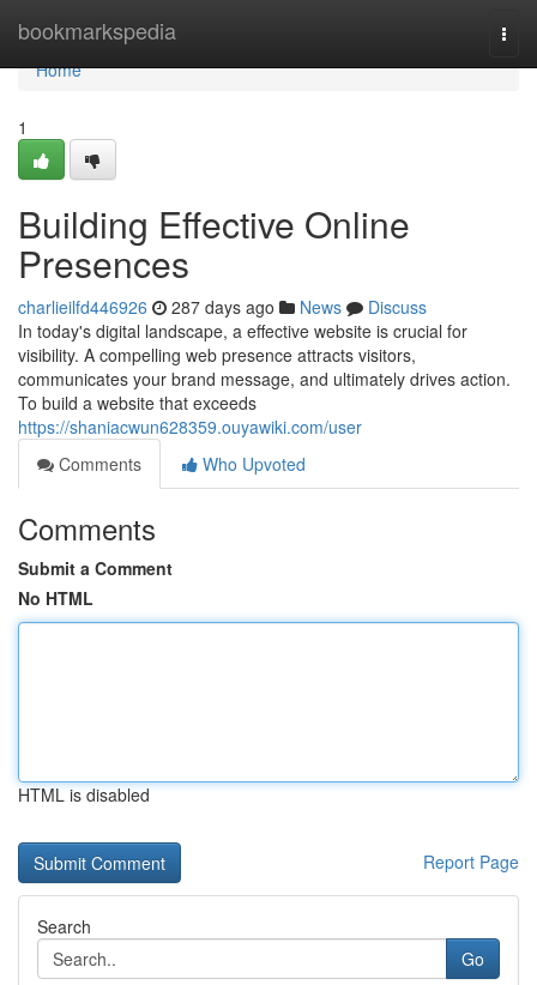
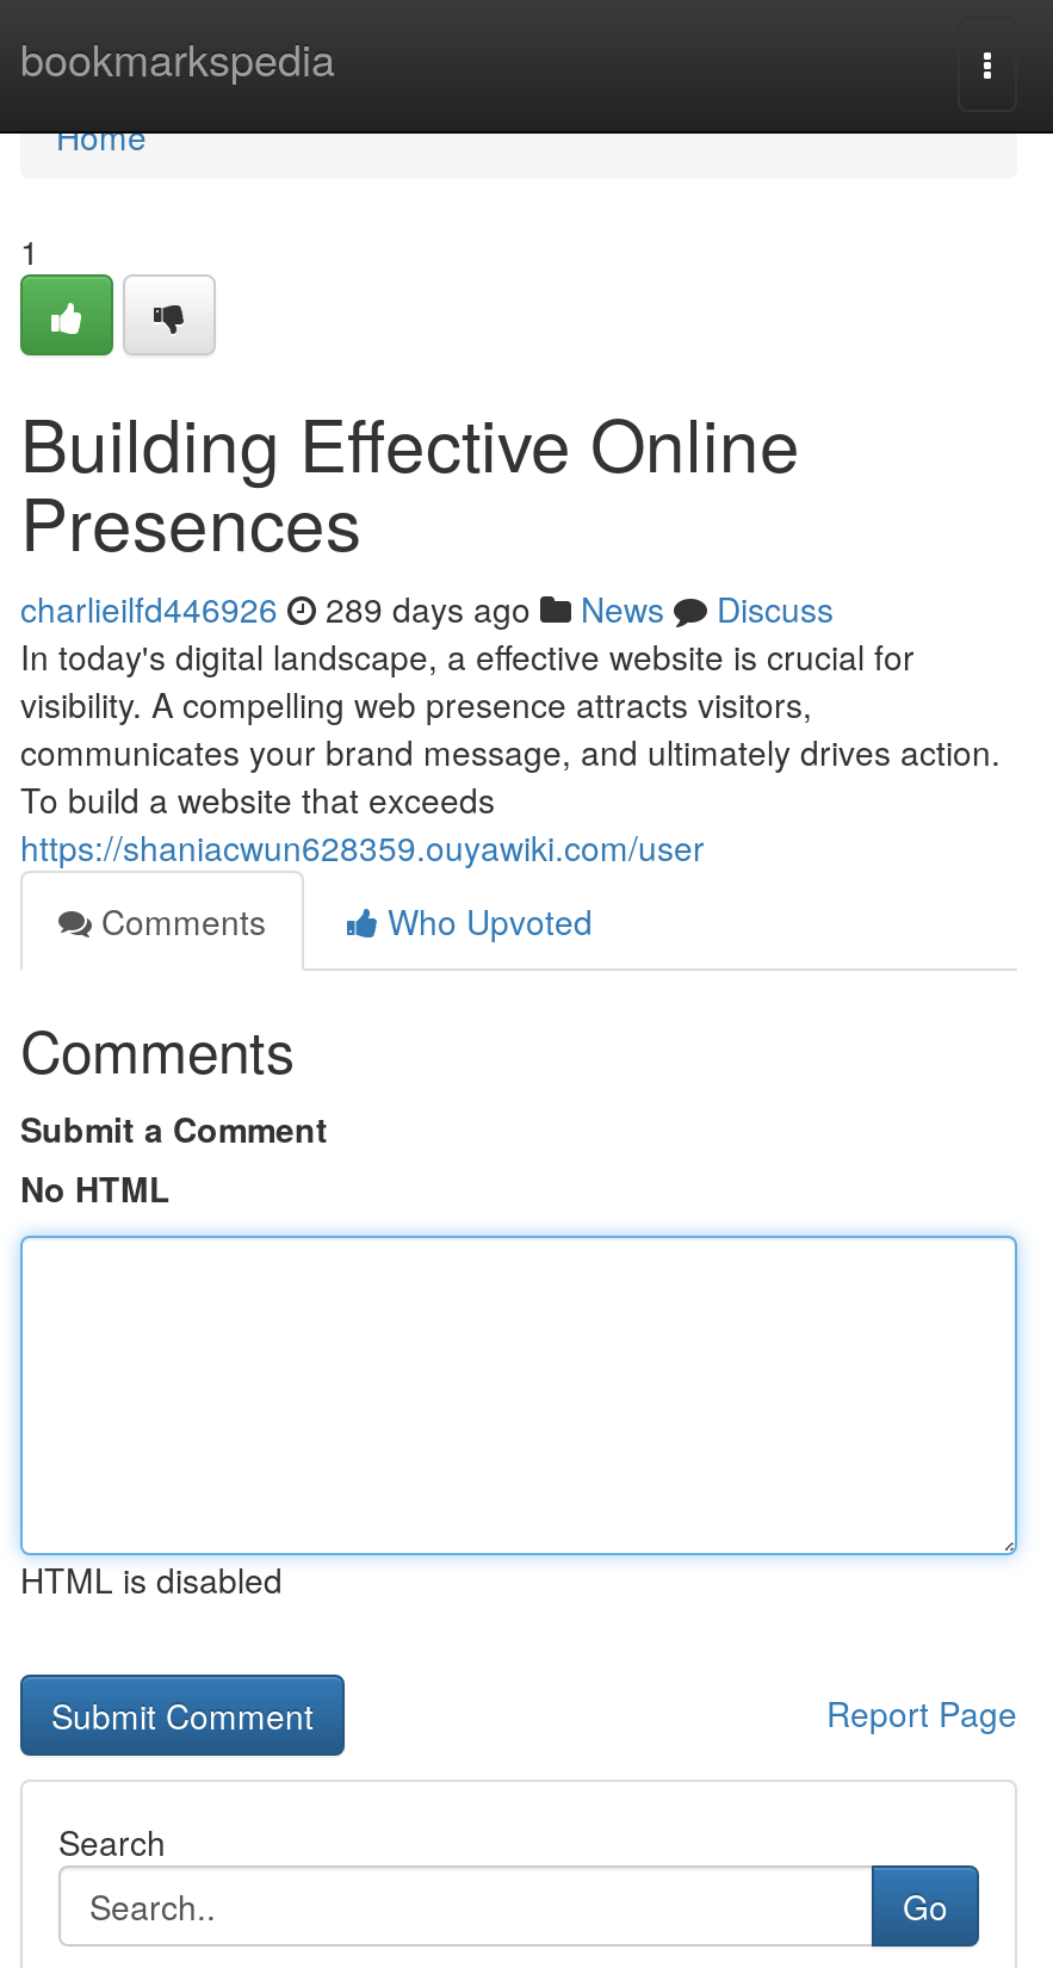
- charlieilfd446926 287 days ago News Discuss
+ charlieilfd446926 289 days ago News Discuss
